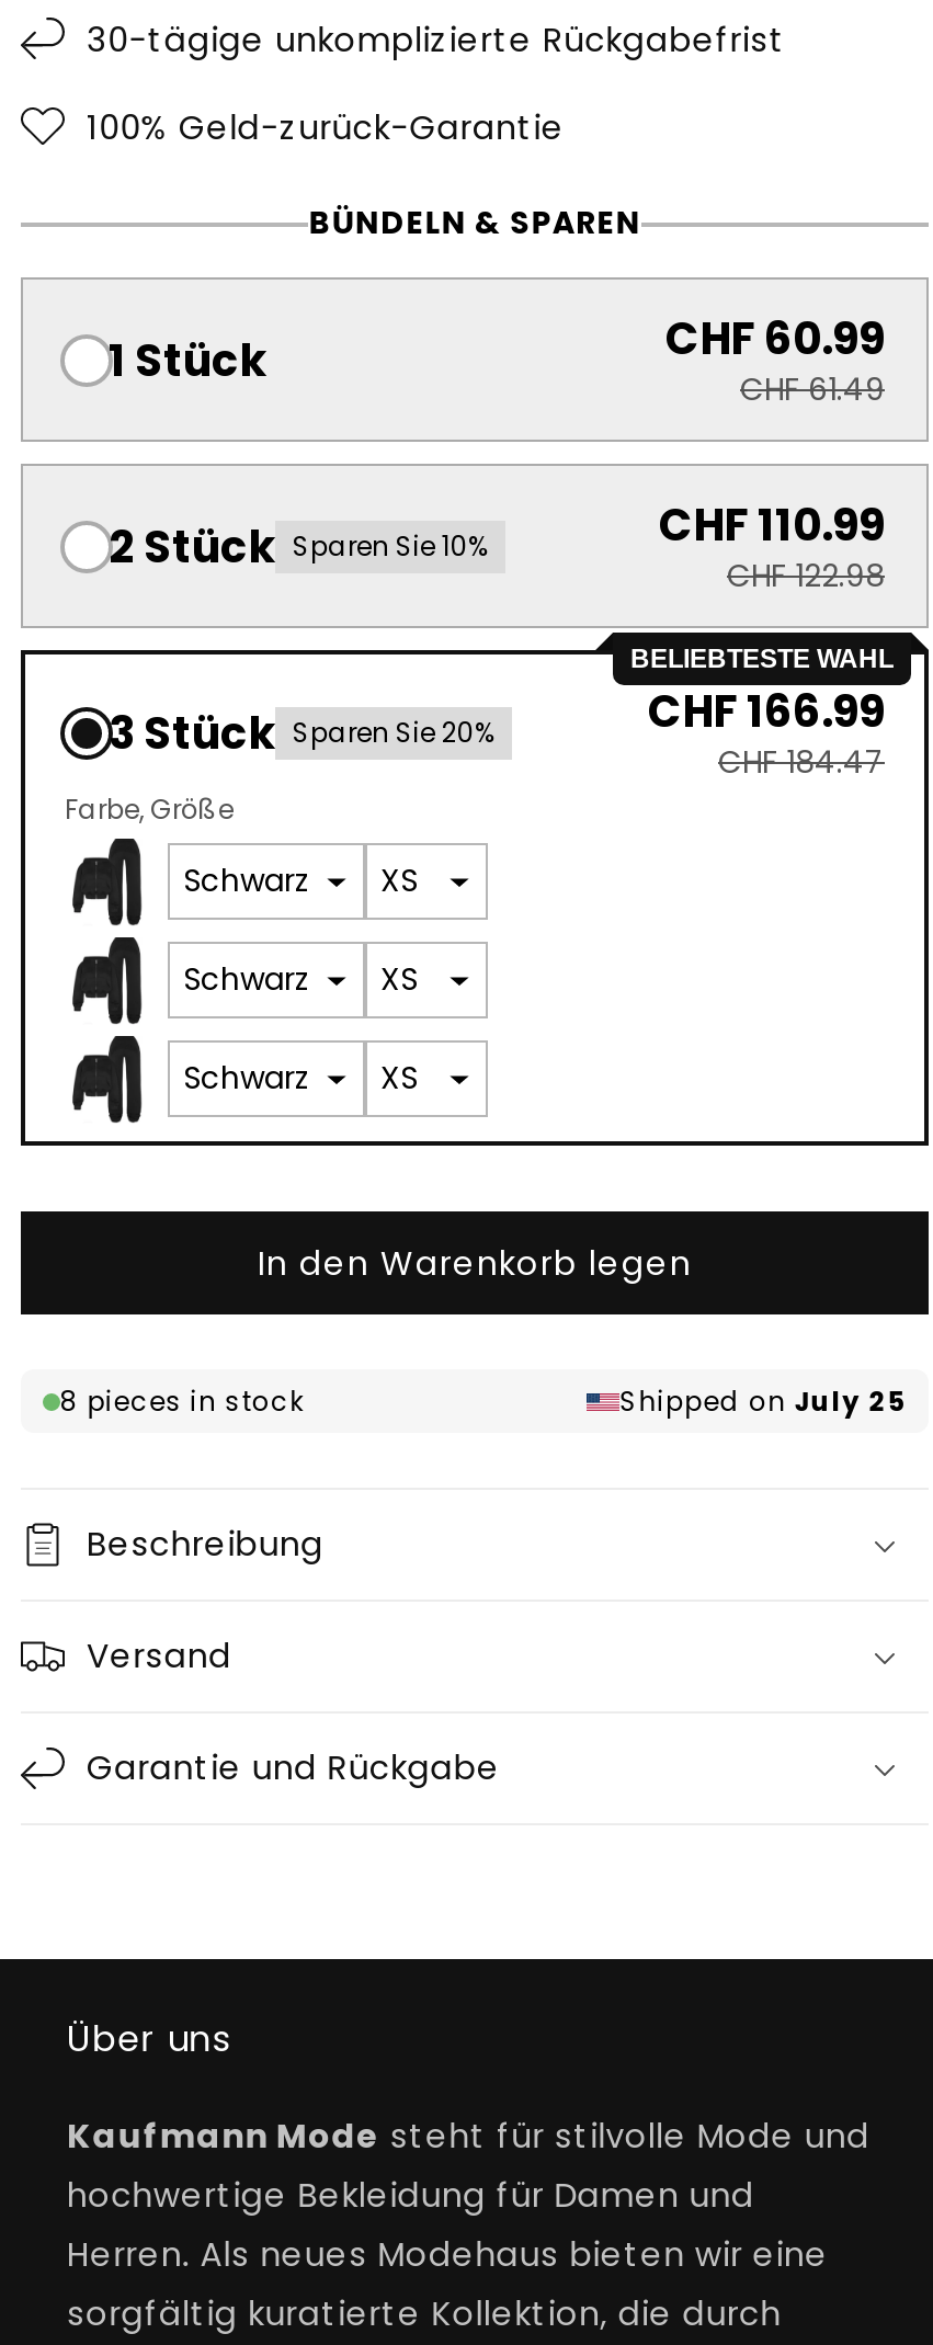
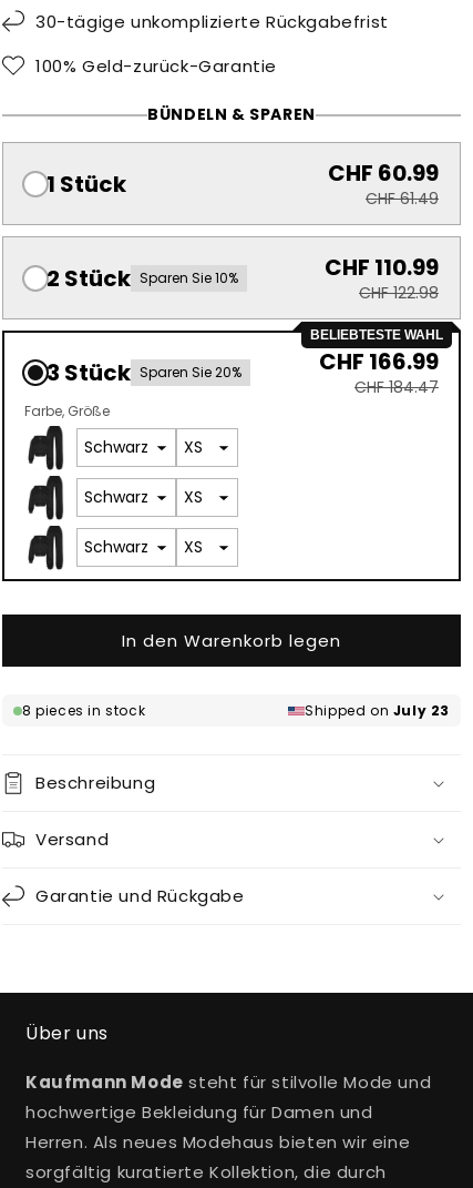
- Shipped on July 25
+ Shipped on July 23
